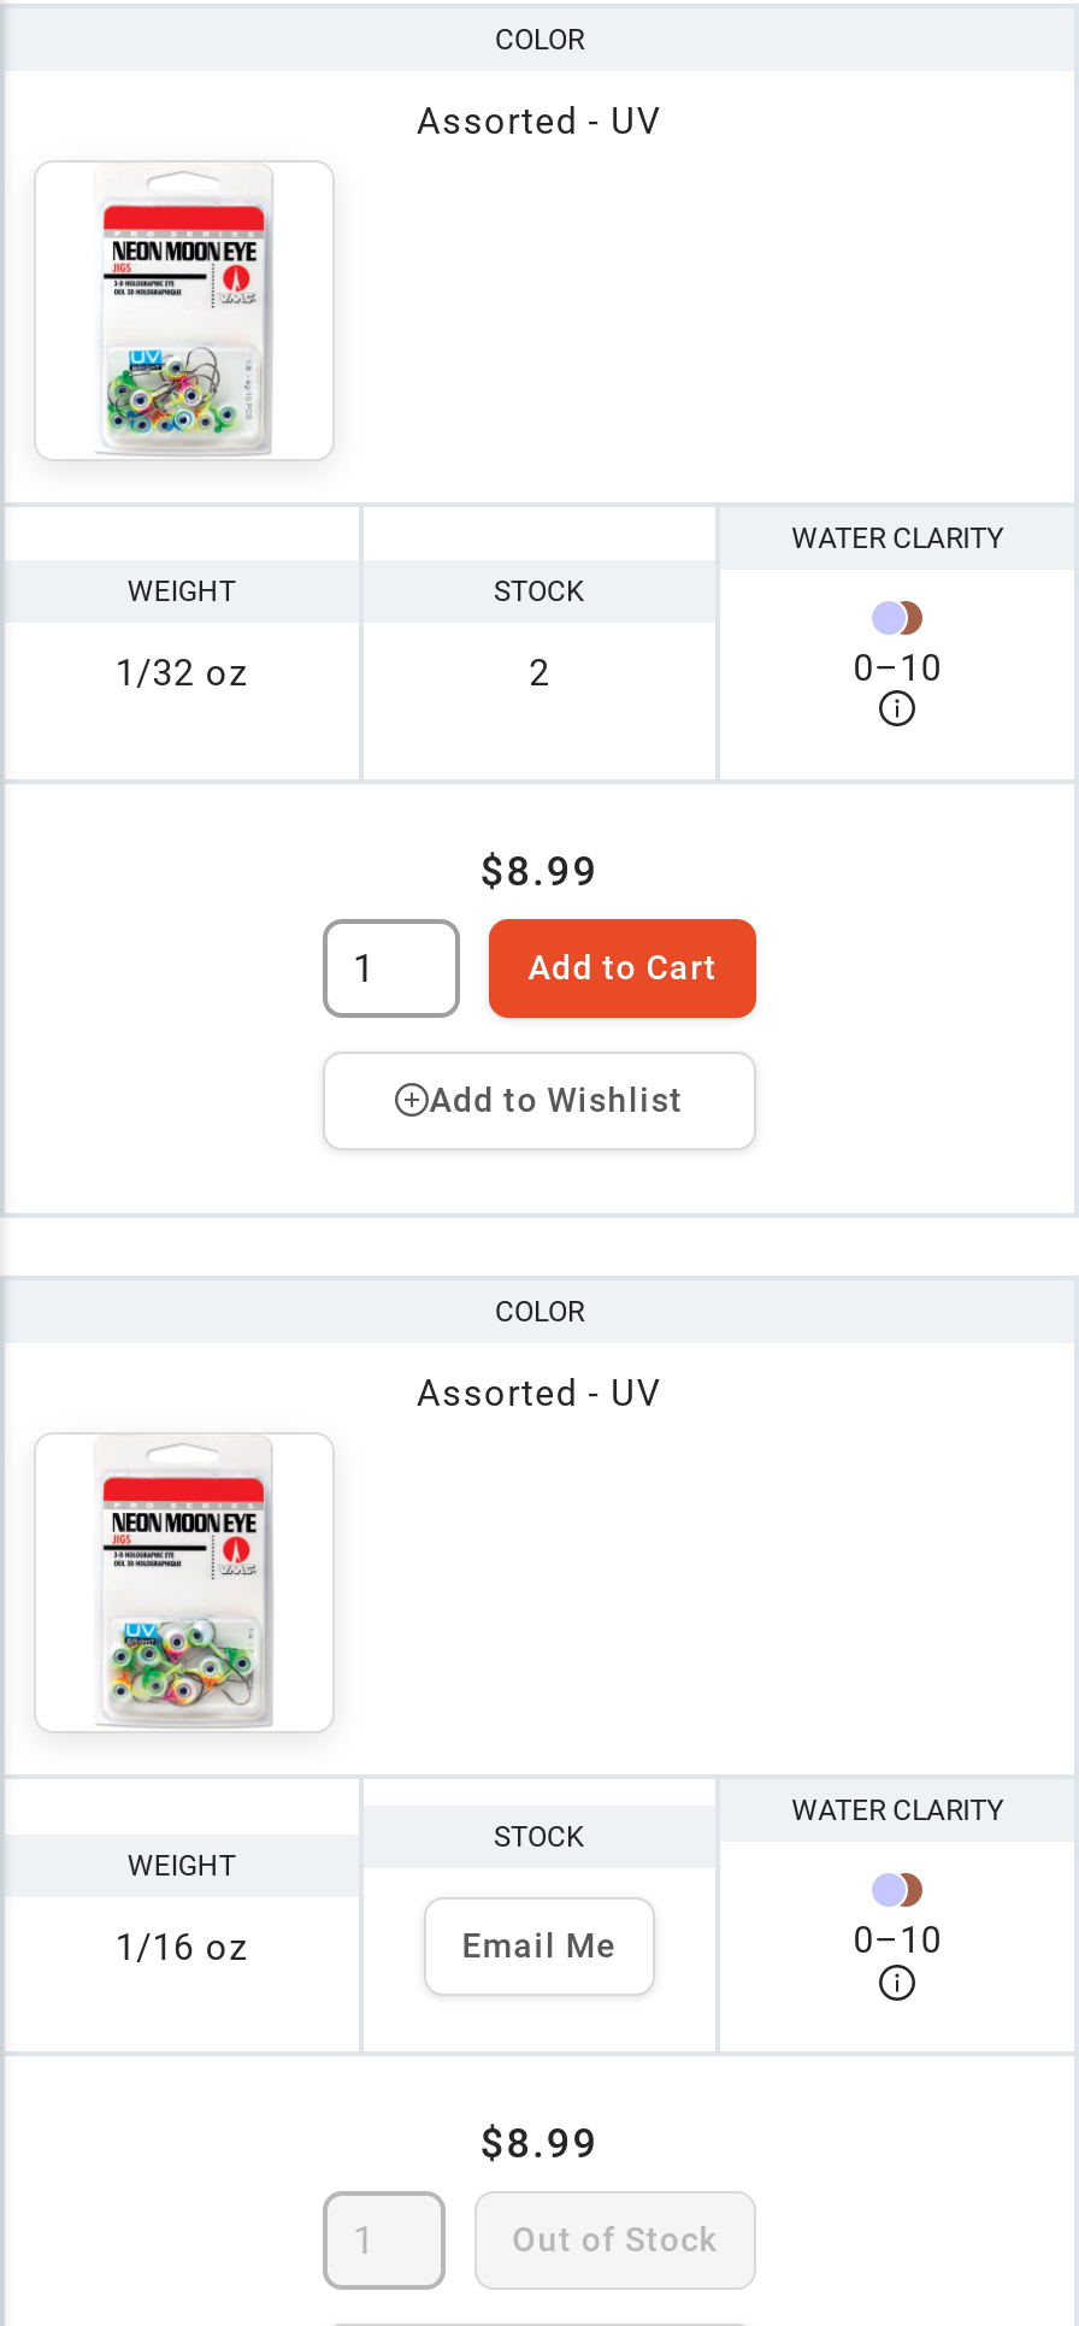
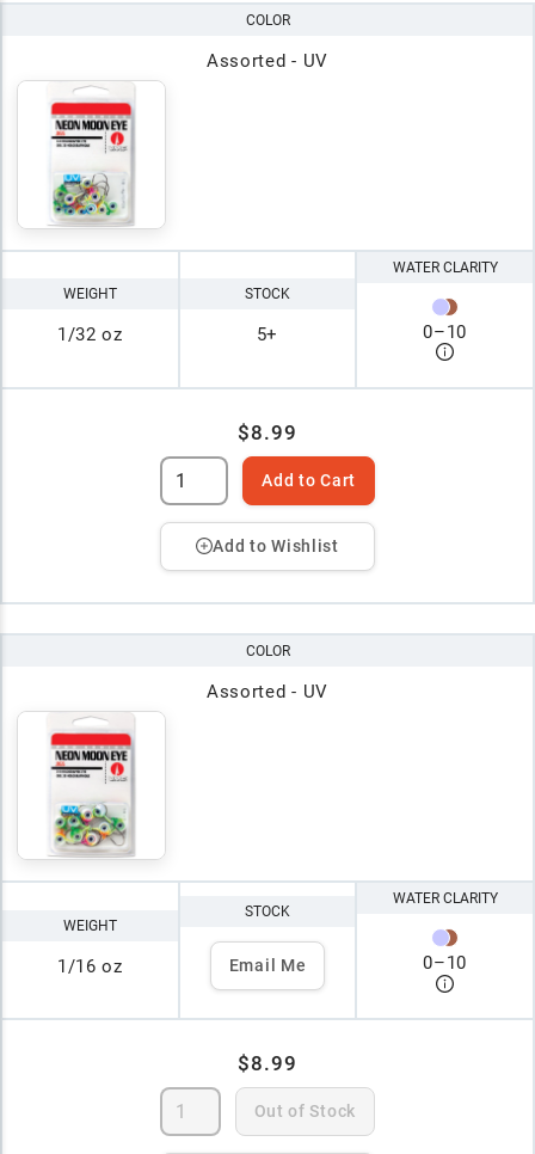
- 2
+ 5+
